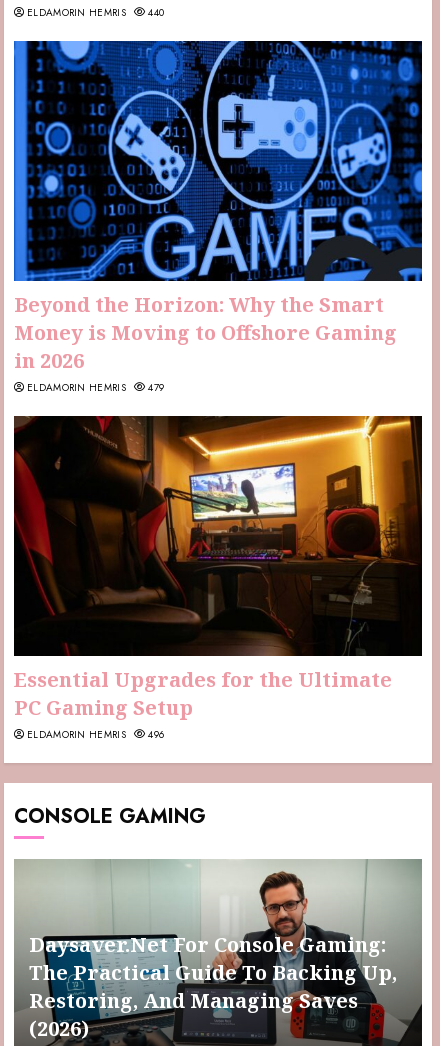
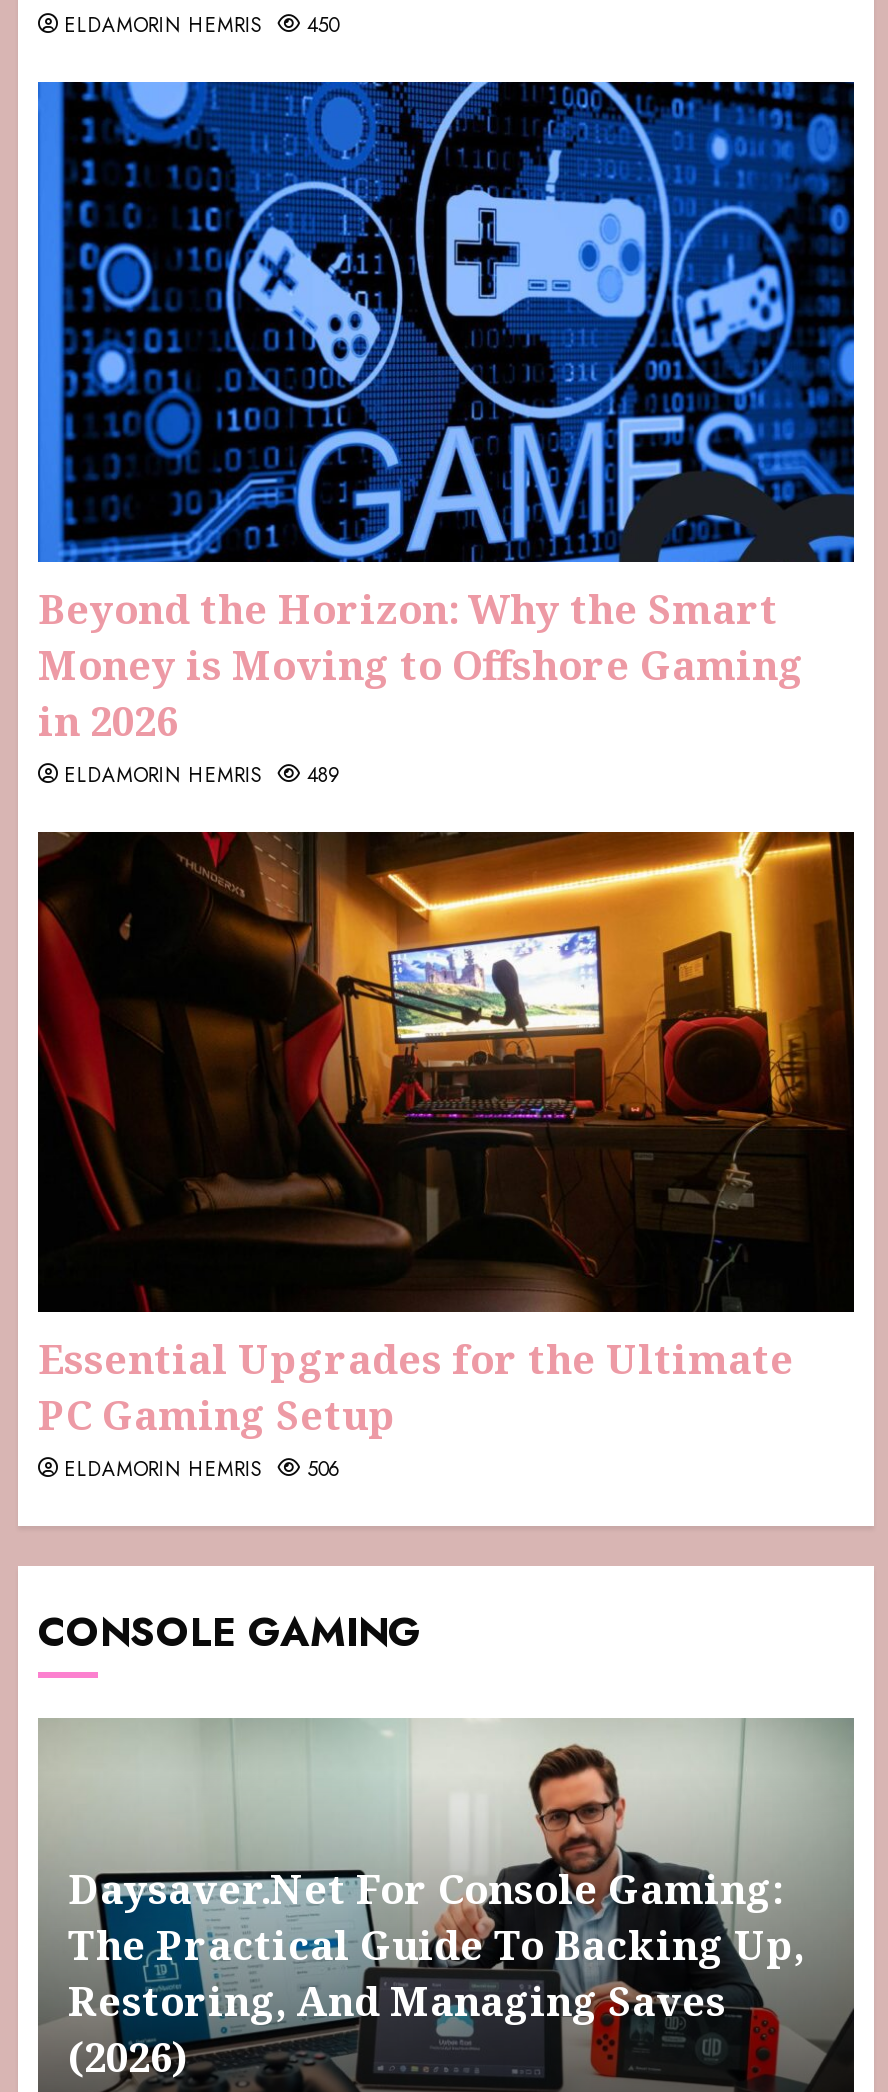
- ELDAMORIN HEMRIS 440
+ ELDAMORIN HEMRIS 450

- ELDAMORIN HEMRIS 479
+ ELDAMORIN HEMRIS 489

- ELDAMORIN HEMRIS 496
+ ELDAMORIN HEMRIS 506
